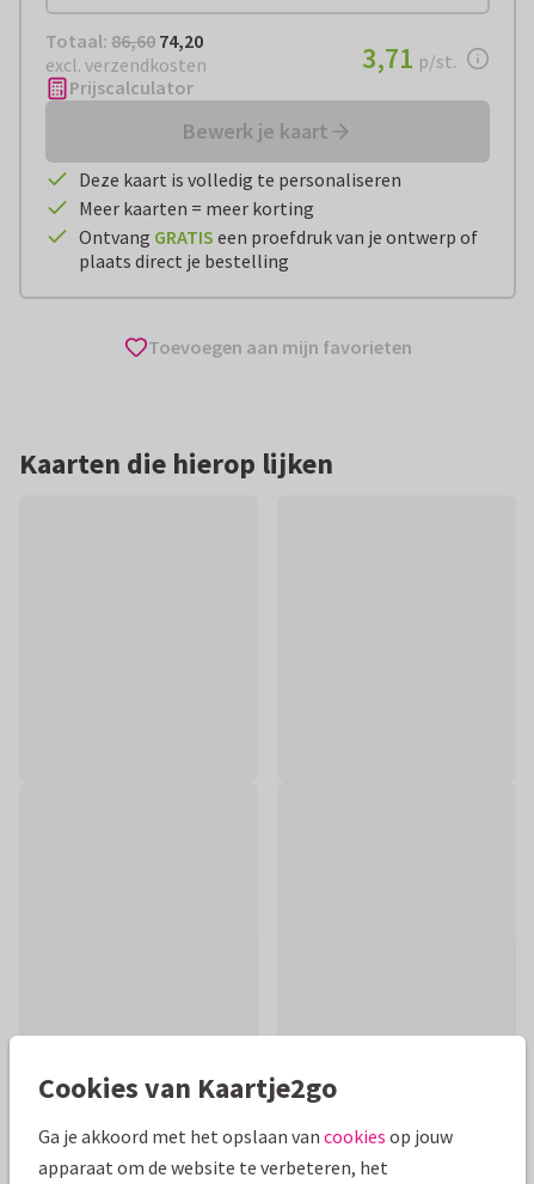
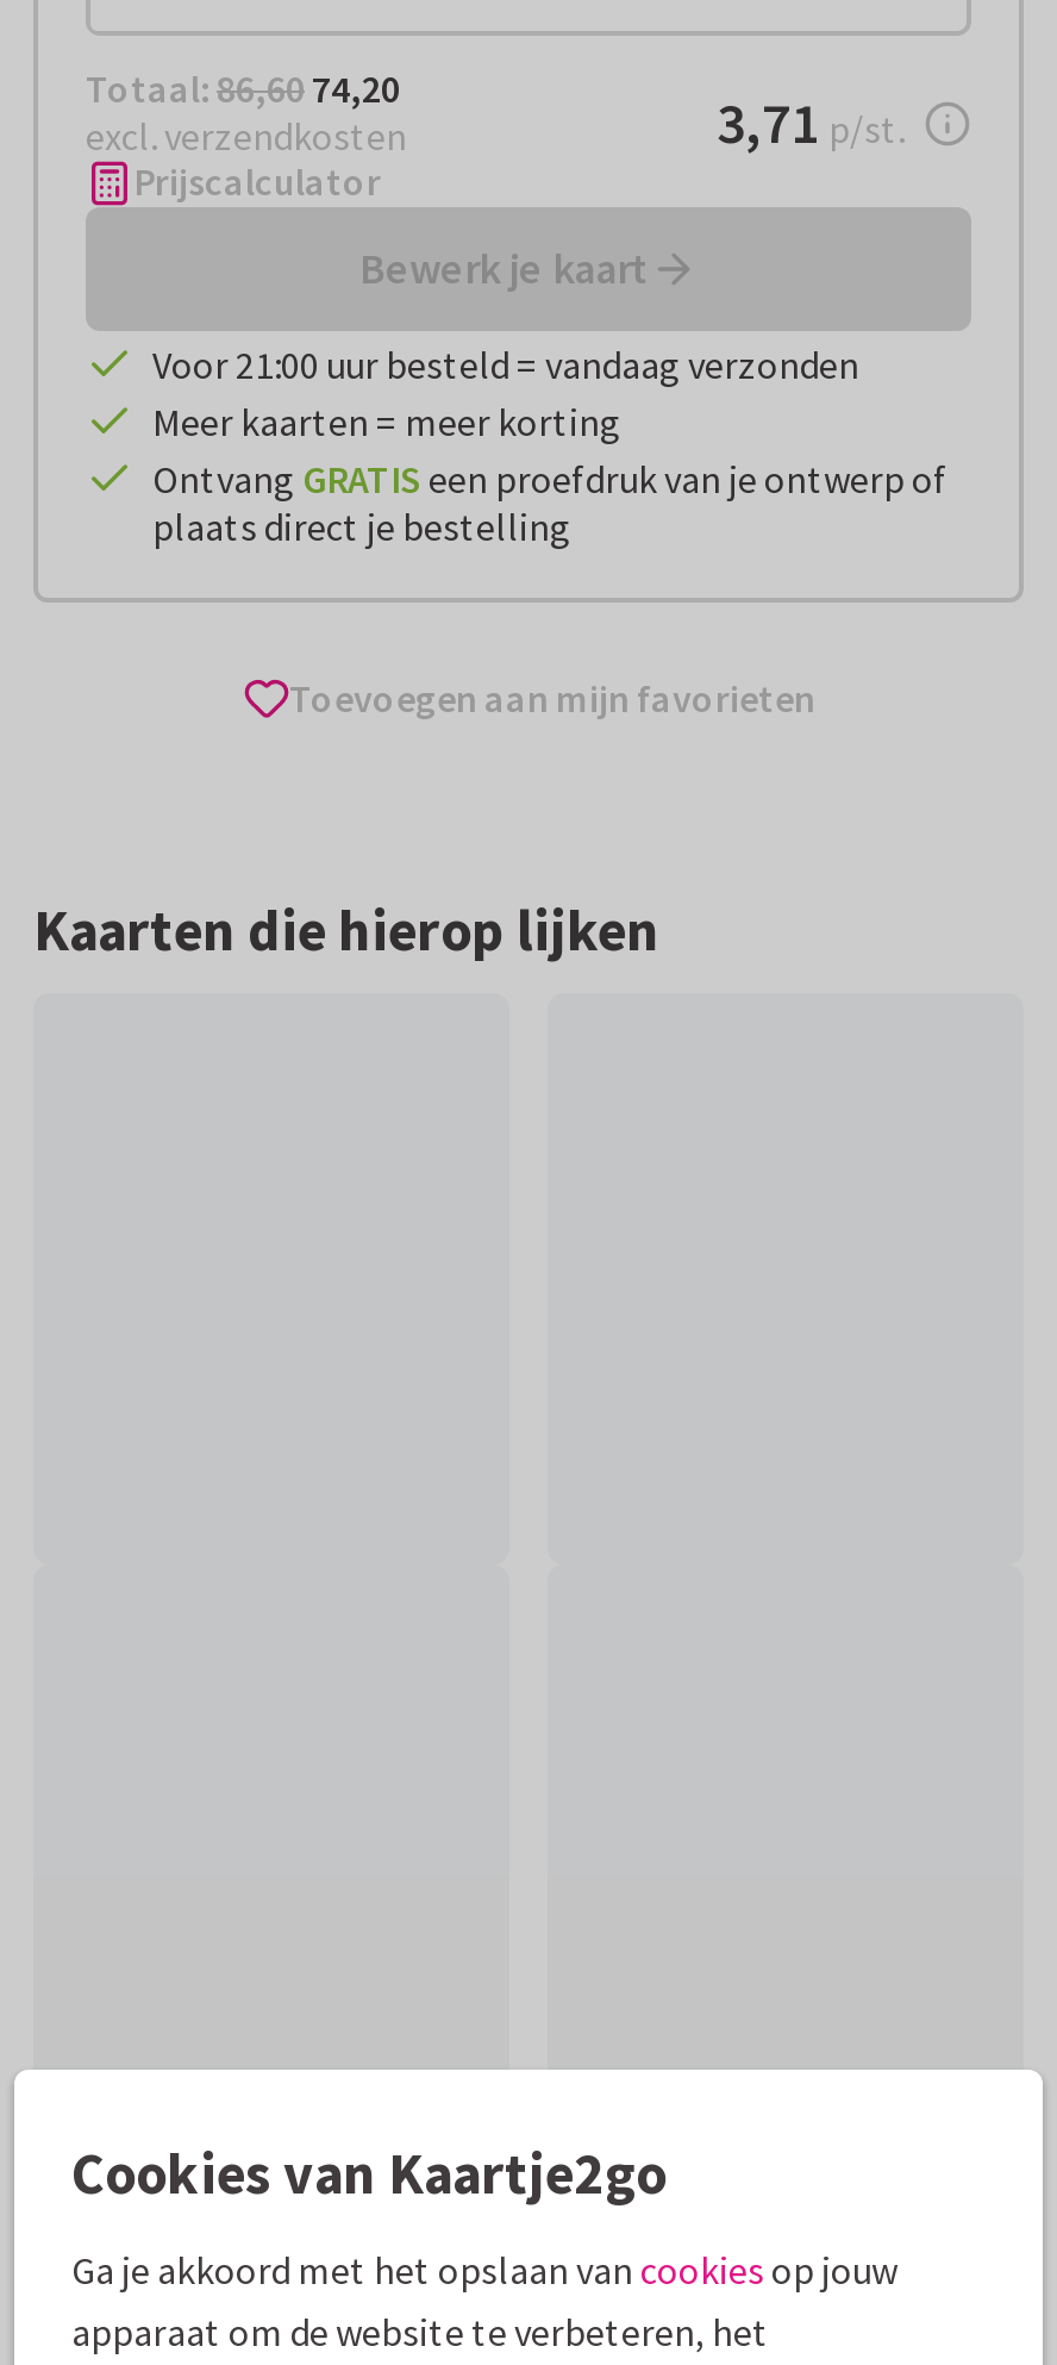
- Deze kaart is volledig te personaliseren
+ Voor 21:00 uur besteld = vandaag verzonden
